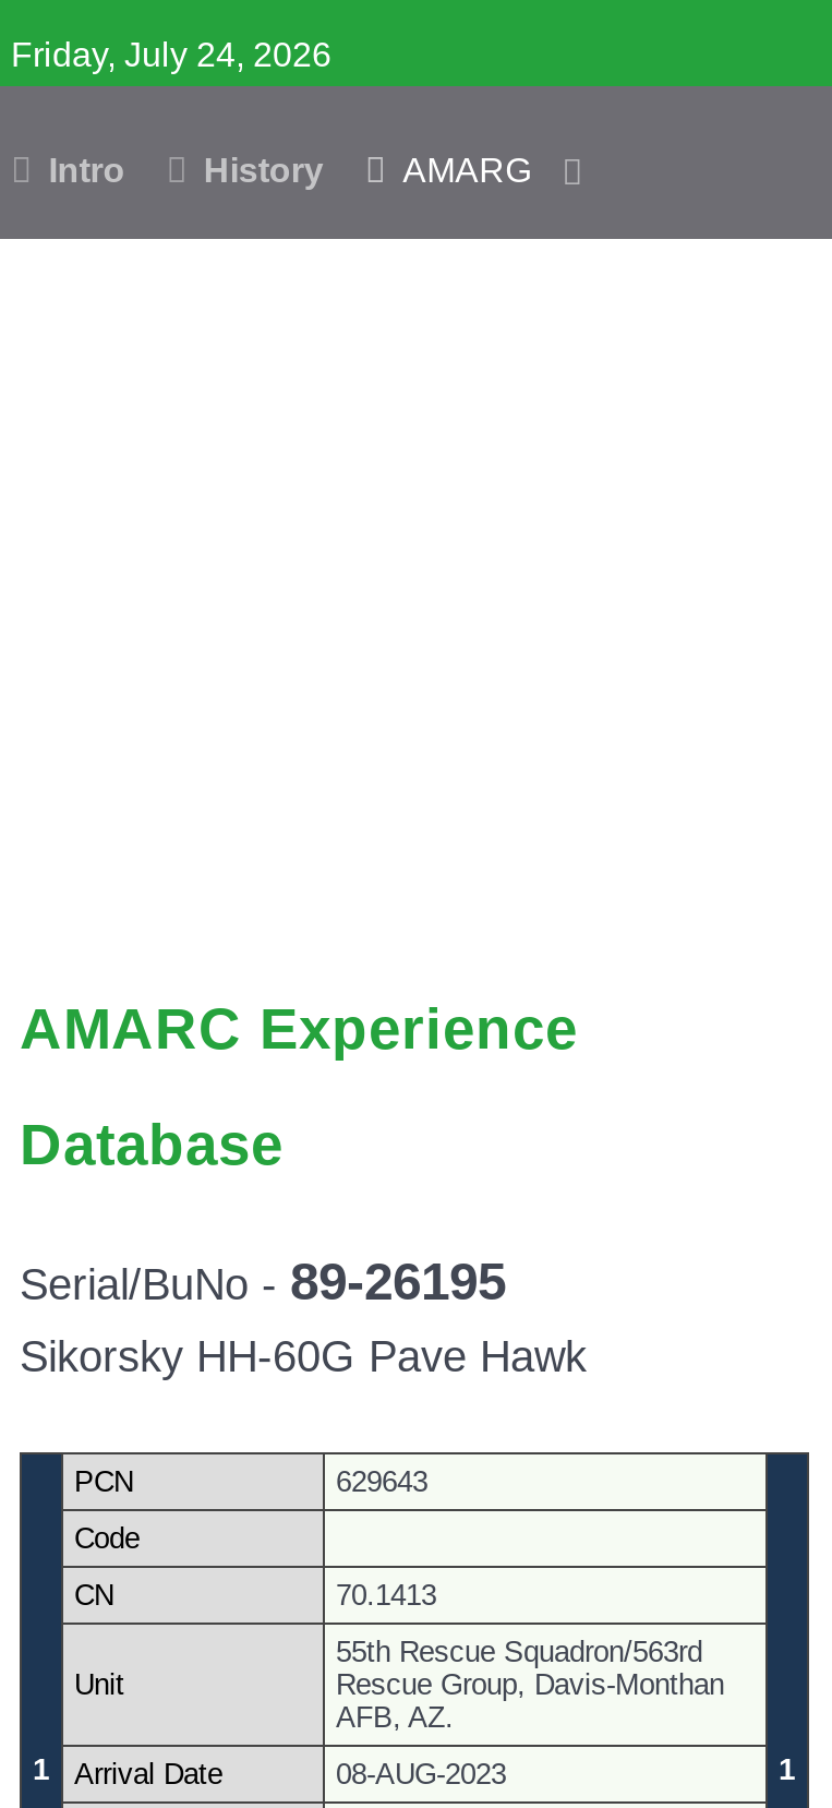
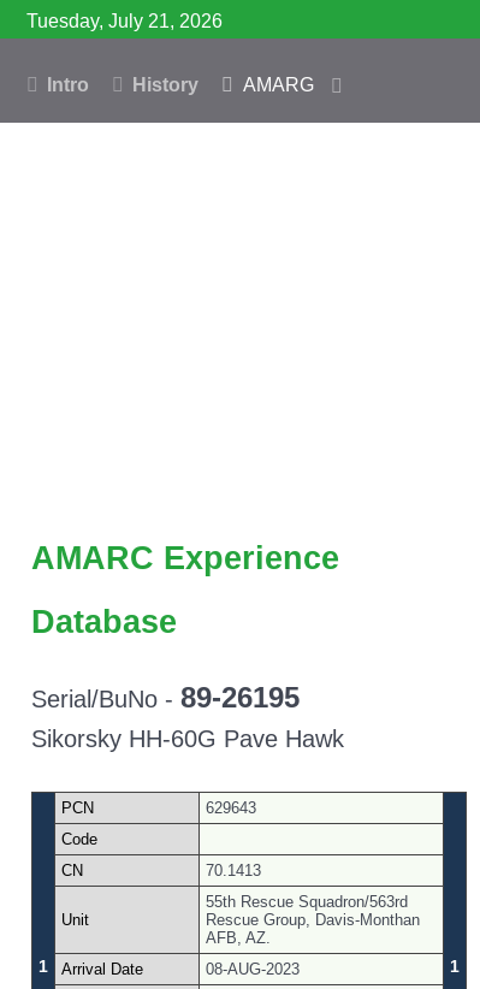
- Friday, July 24, 2026
+ Tuesday, July 21, 2026
